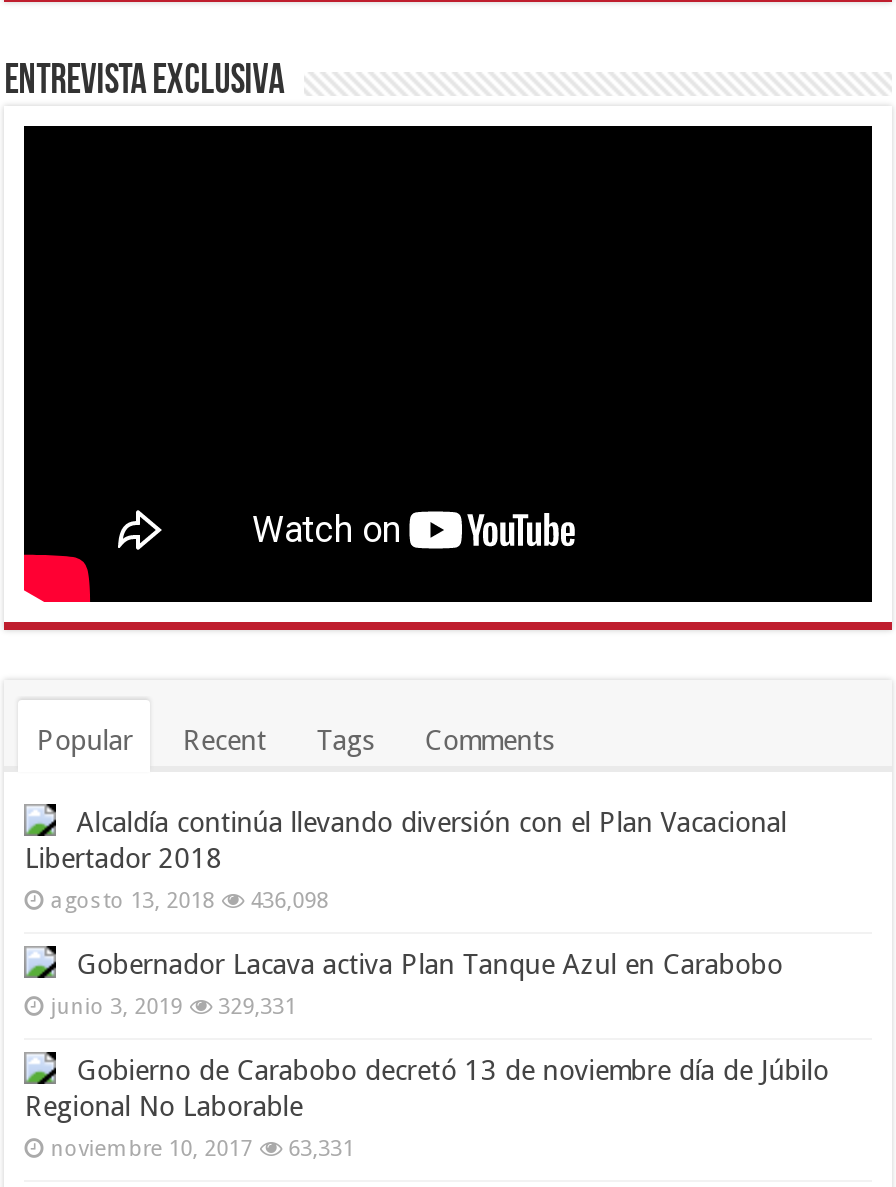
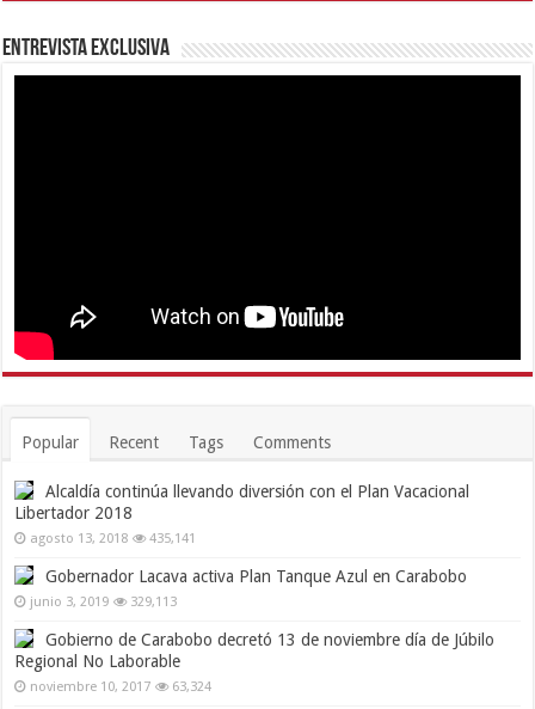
- agosto 13, 2018 436,098
+ agosto 13, 2018 435,141

- junio 3, 2019 329,331
+ junio 3, 2019 329,113

- noviembre 10, 2017 63,331
+ noviembre 10, 2017 63,324
